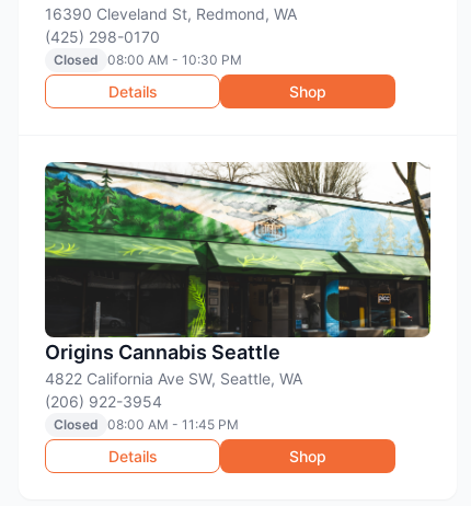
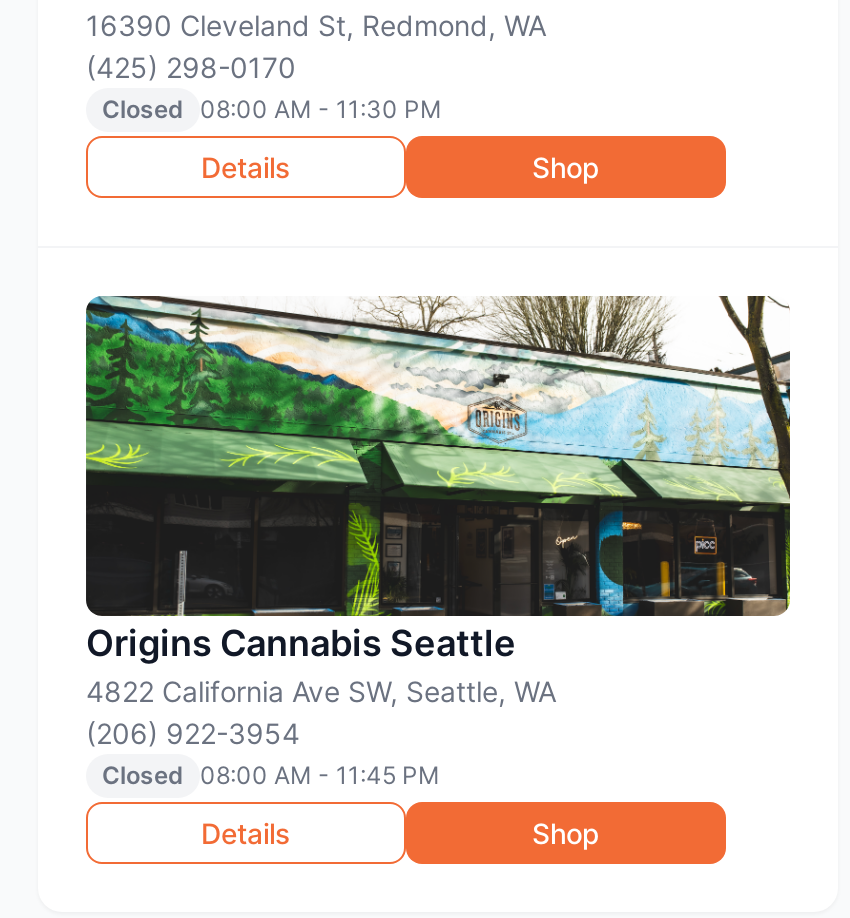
- Closed 08:00 AM - 10:30 PM
+ Closed 08:00 AM - 11:30 PM
